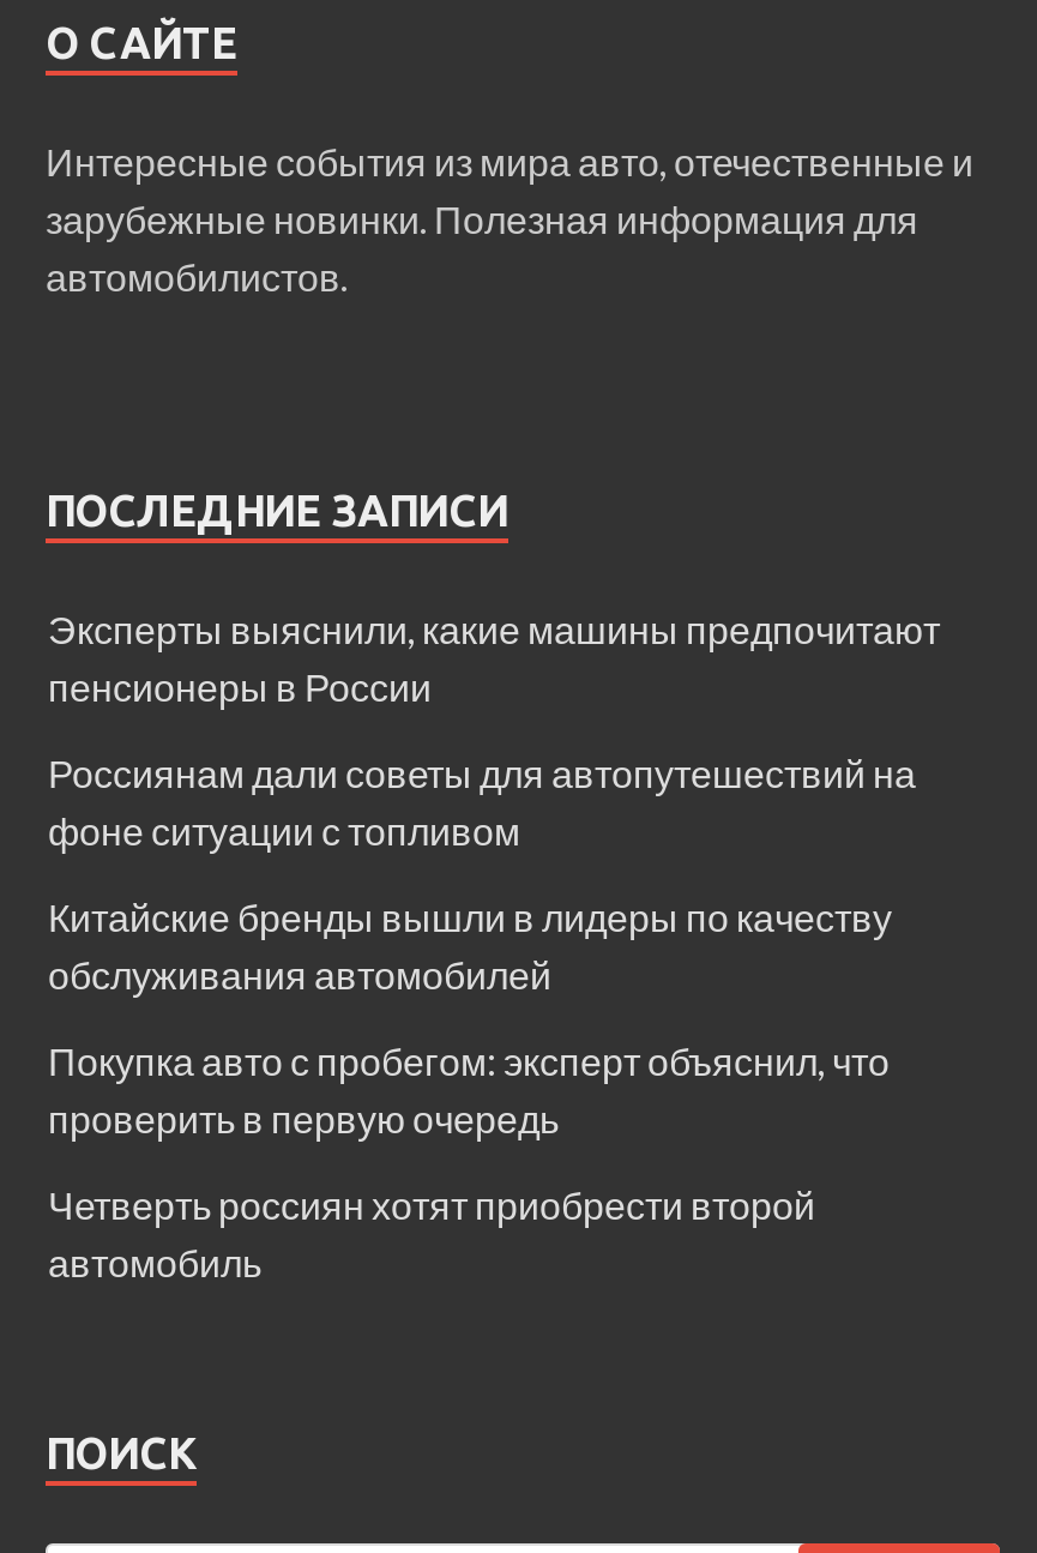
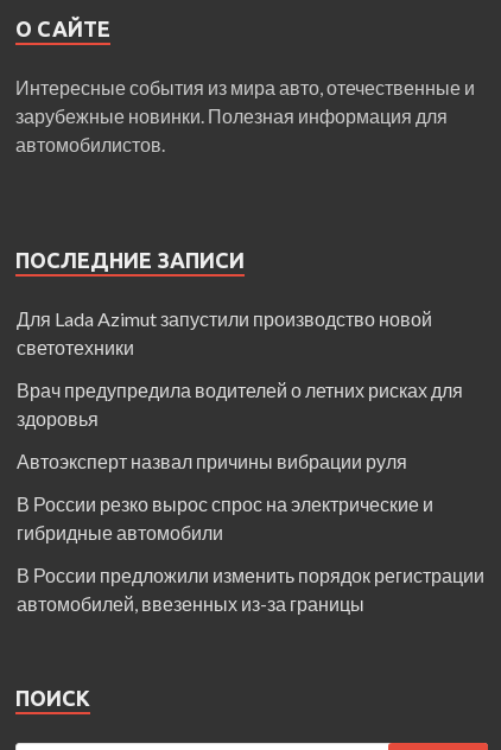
- Эксперты выяснили, какие машины предпочитают
- пенсионеры в России
+ Для Lada Azimut запустили производство новой
+ светотехники

- Россиянам дали советы для автопутешествий на
- фоне ситуации с топливом
+ Врач предупредила водителей о летних рисках для
+ здоровья

- Китайские бренды вышли в лидеры по качеству
- обслуживания автомобилей
+ Автоэксперт назвал причины вибрации руля

- Покупка авто с пробегом: эксперт объяснил, что
- проверить в первую очередь
+ В России резко вырос спрос на электрические и
+ гибридные автомобили

- Четверть россиян хотят приобрести второй
- автомобиль
+ В России предложили изменить порядок регистрации
+ автомобилей, ввезенных из-за границы
